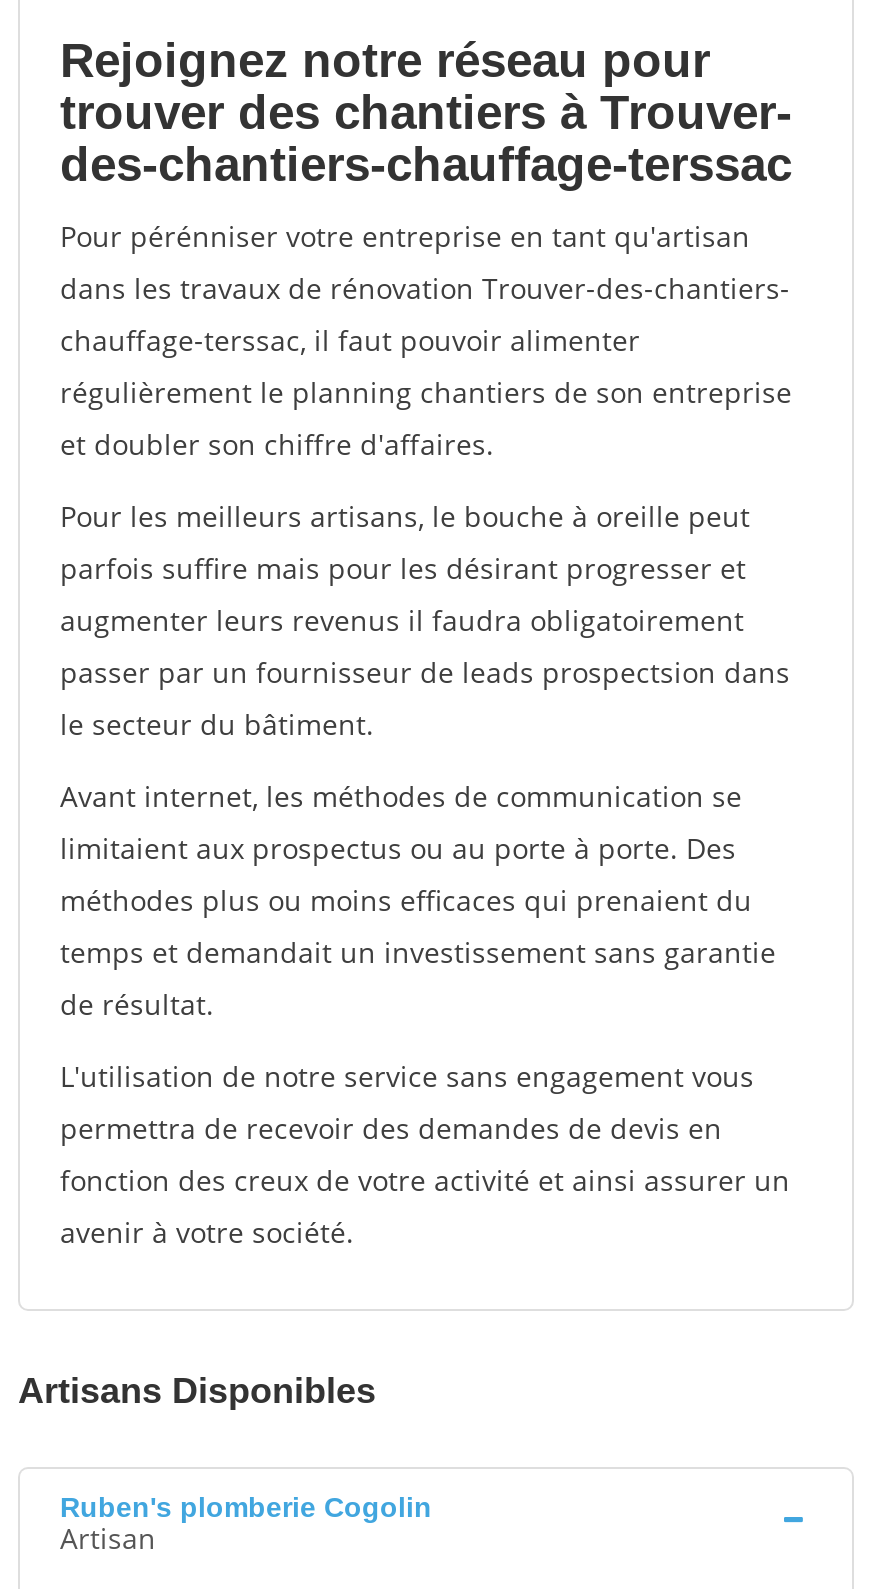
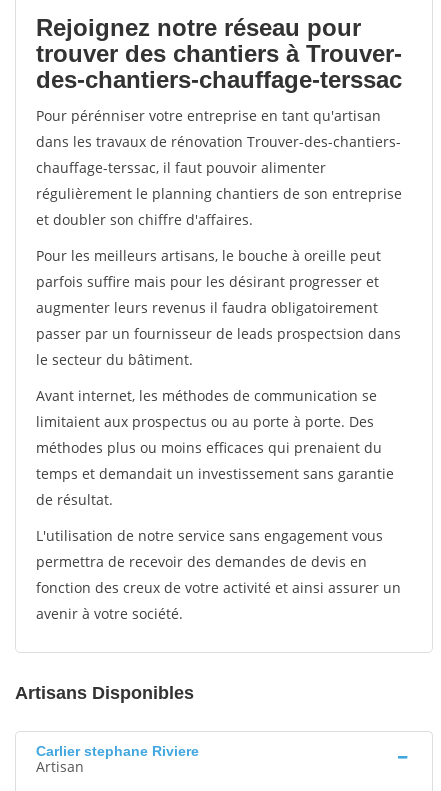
- Ruben's plomberie Cogolin
+ Carlier stephane Riviere
